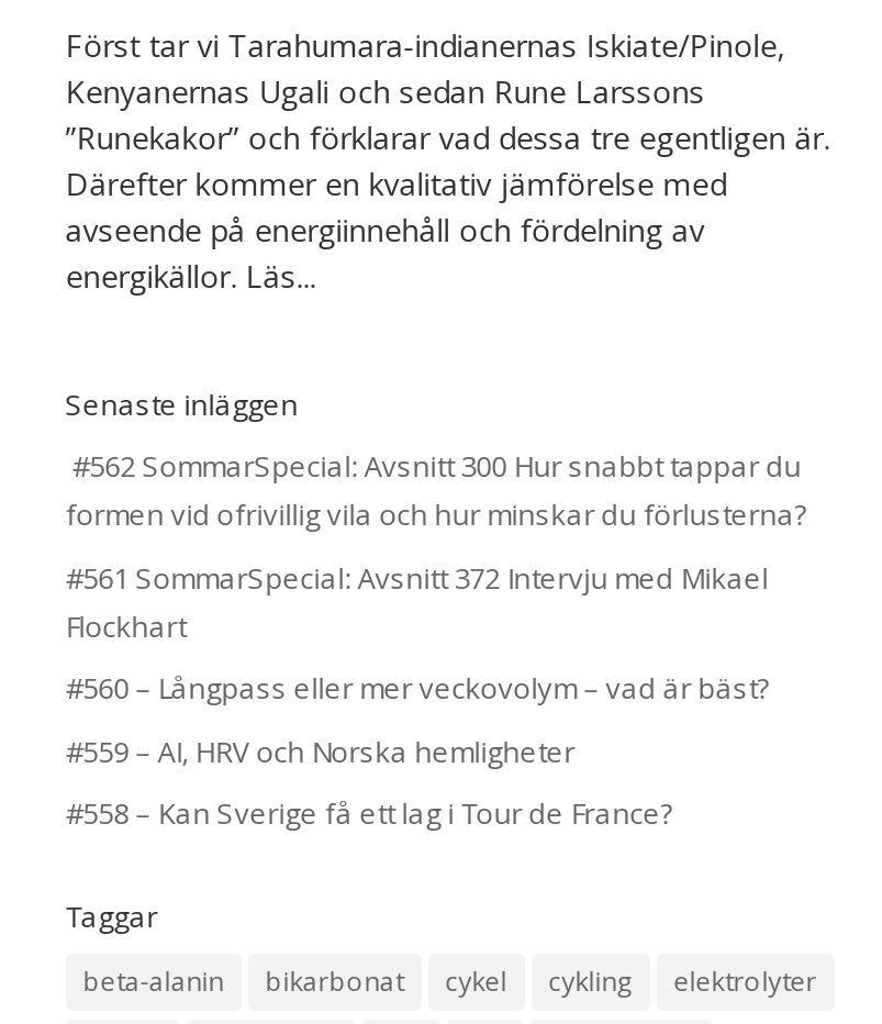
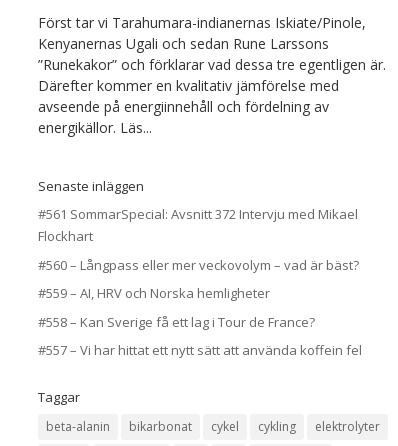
- #562 SommarSpecial: Avsnitt 300 Hur snabbt tappar du
- formen vid ofrivillig vila och hur minskar du förlusterna?

moved up: #561 SommarSpecial: Avsnitt 372 Intervju med Mikael | Flockhart | #560 – Långpass eller mer veckovolym – vad är bäst? | #559 – AI, HRV och Norska hemligheter | #558 – Kan Sverige få ett lag i Tour de France?

+ #557 – Vi har hittat ett nytt sätt att använda koffein fel
